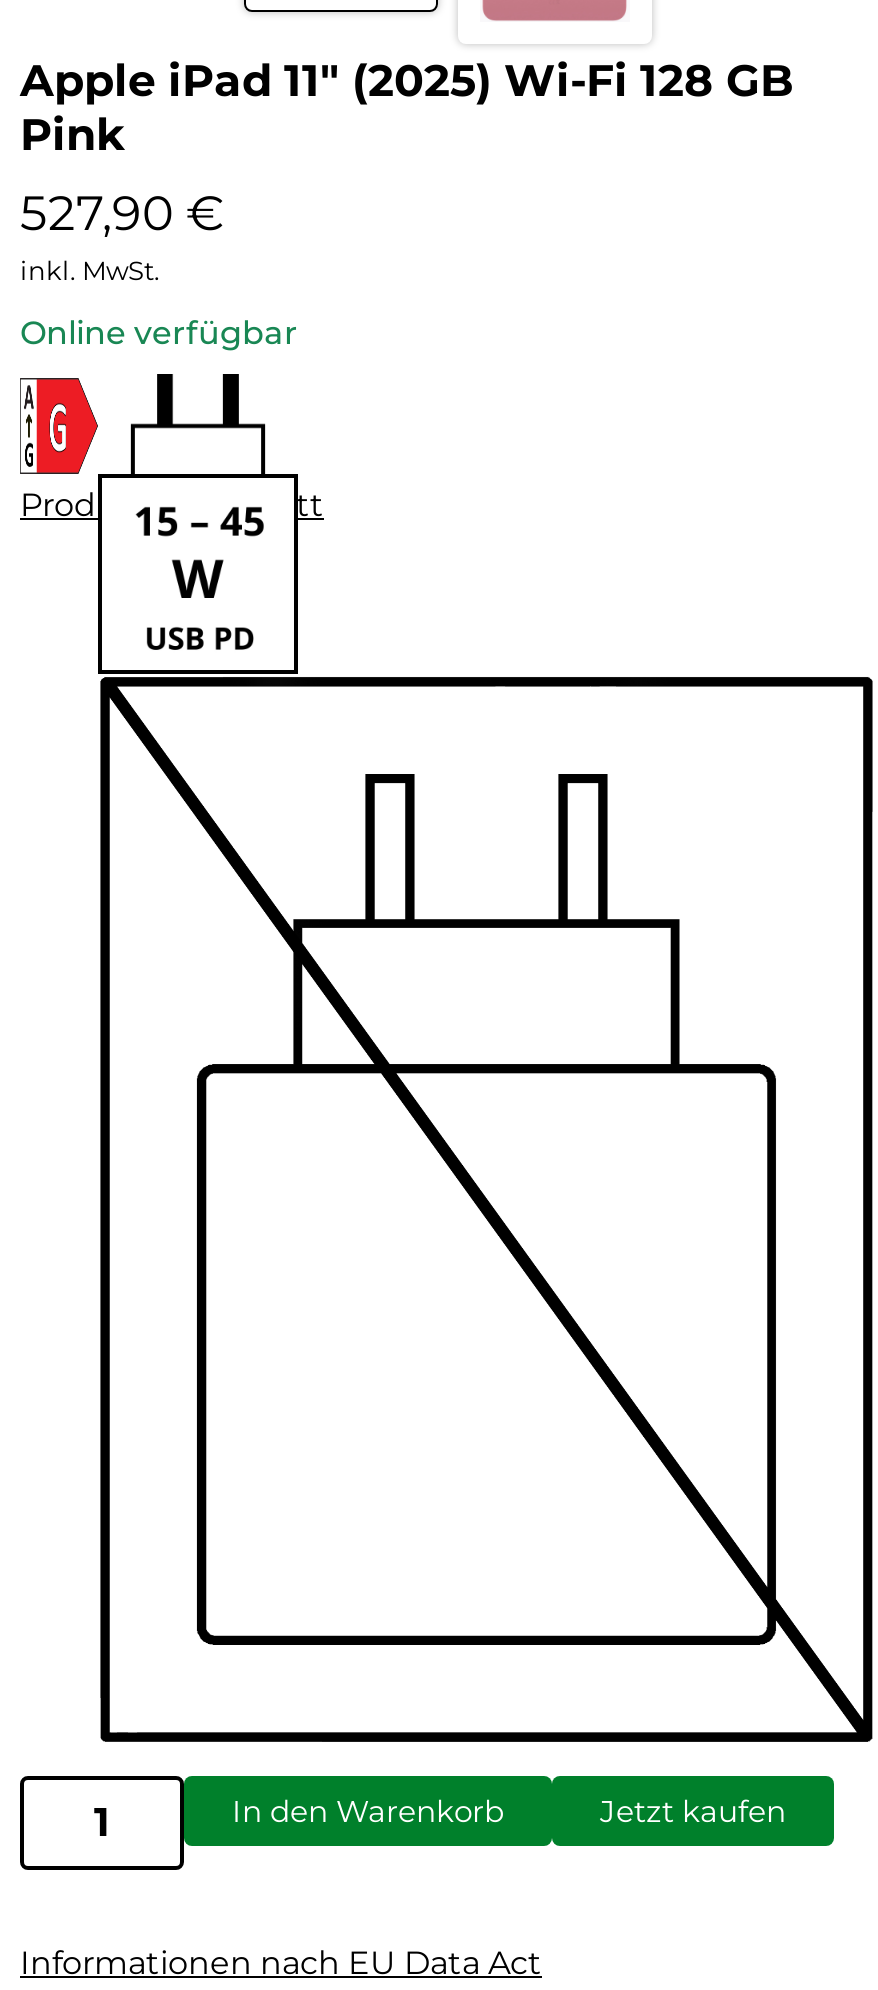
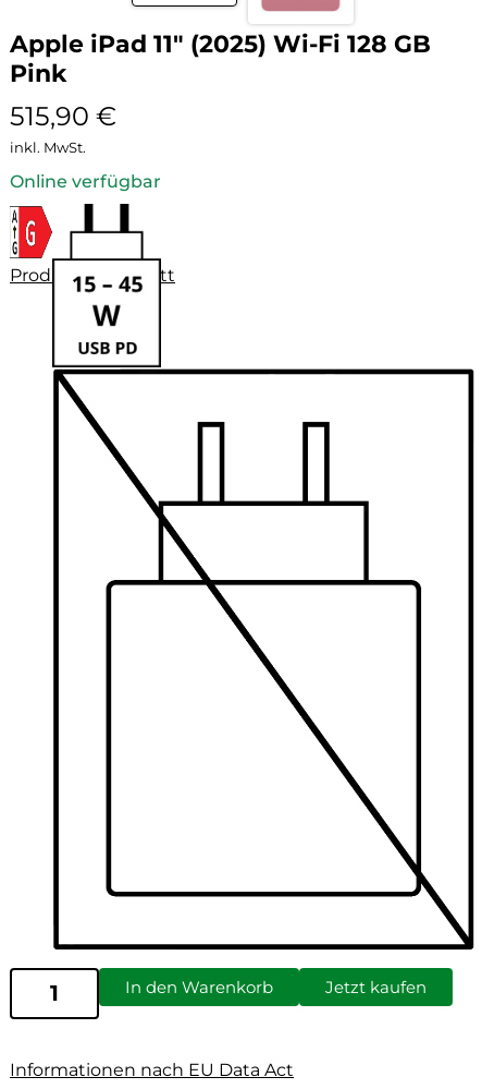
- 527,90 €
+ 515,90 €
